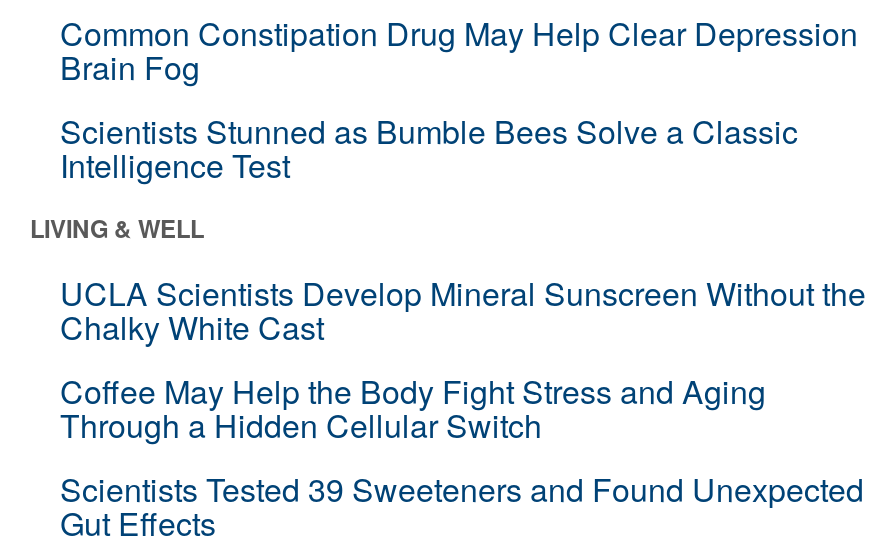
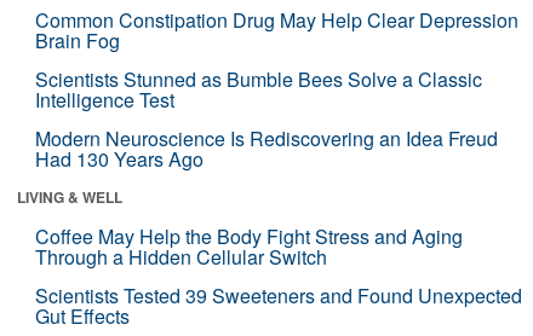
+ Modern Neuroscience Is Rediscovering an Idea Freud
+ Had 130 Years Ago

moved down: LIVING & WELL

- UCLA Scientists Develop Mineral Sunscreen Without the
- Chalky White Cast
